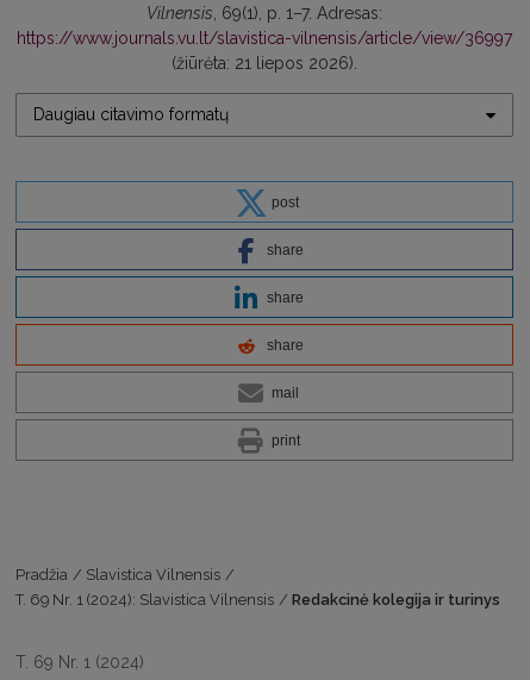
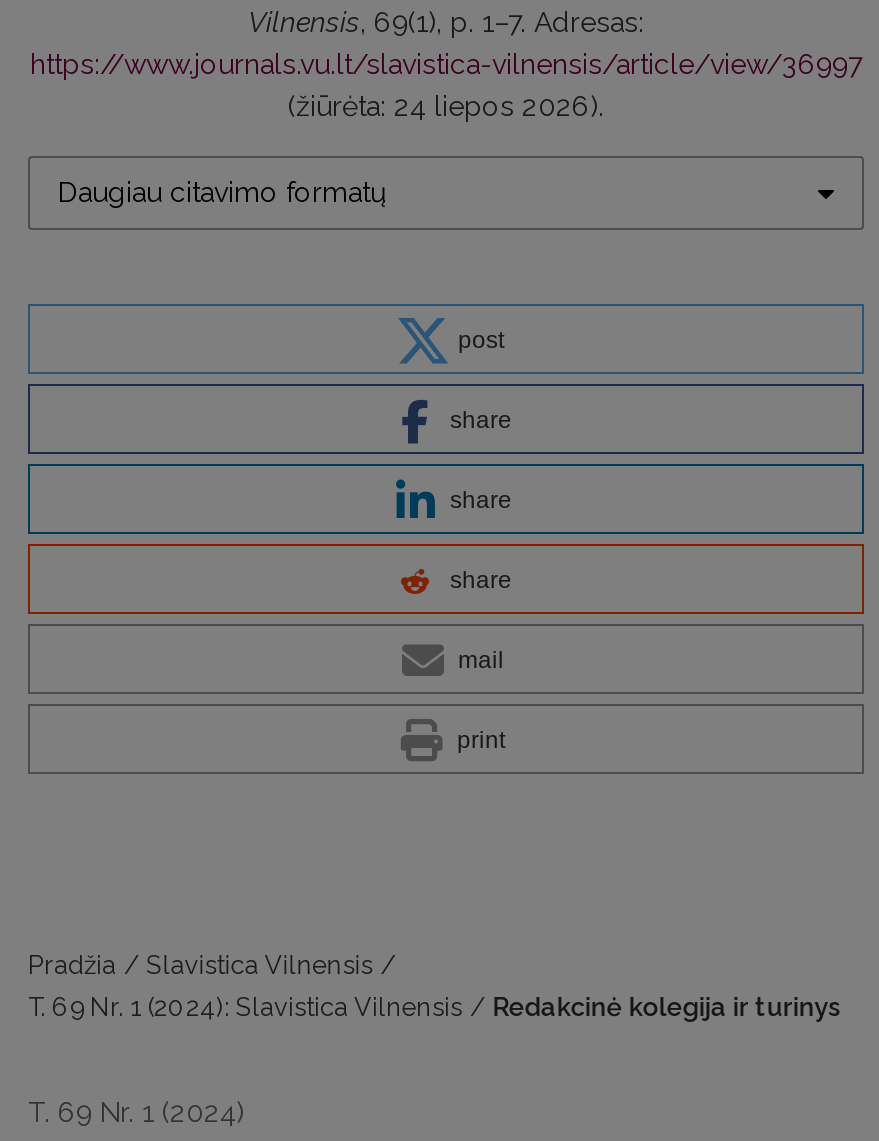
- (žiūrėta: 21 liepos 2026).
+ (žiūrėta: 24 liepos 2026).
